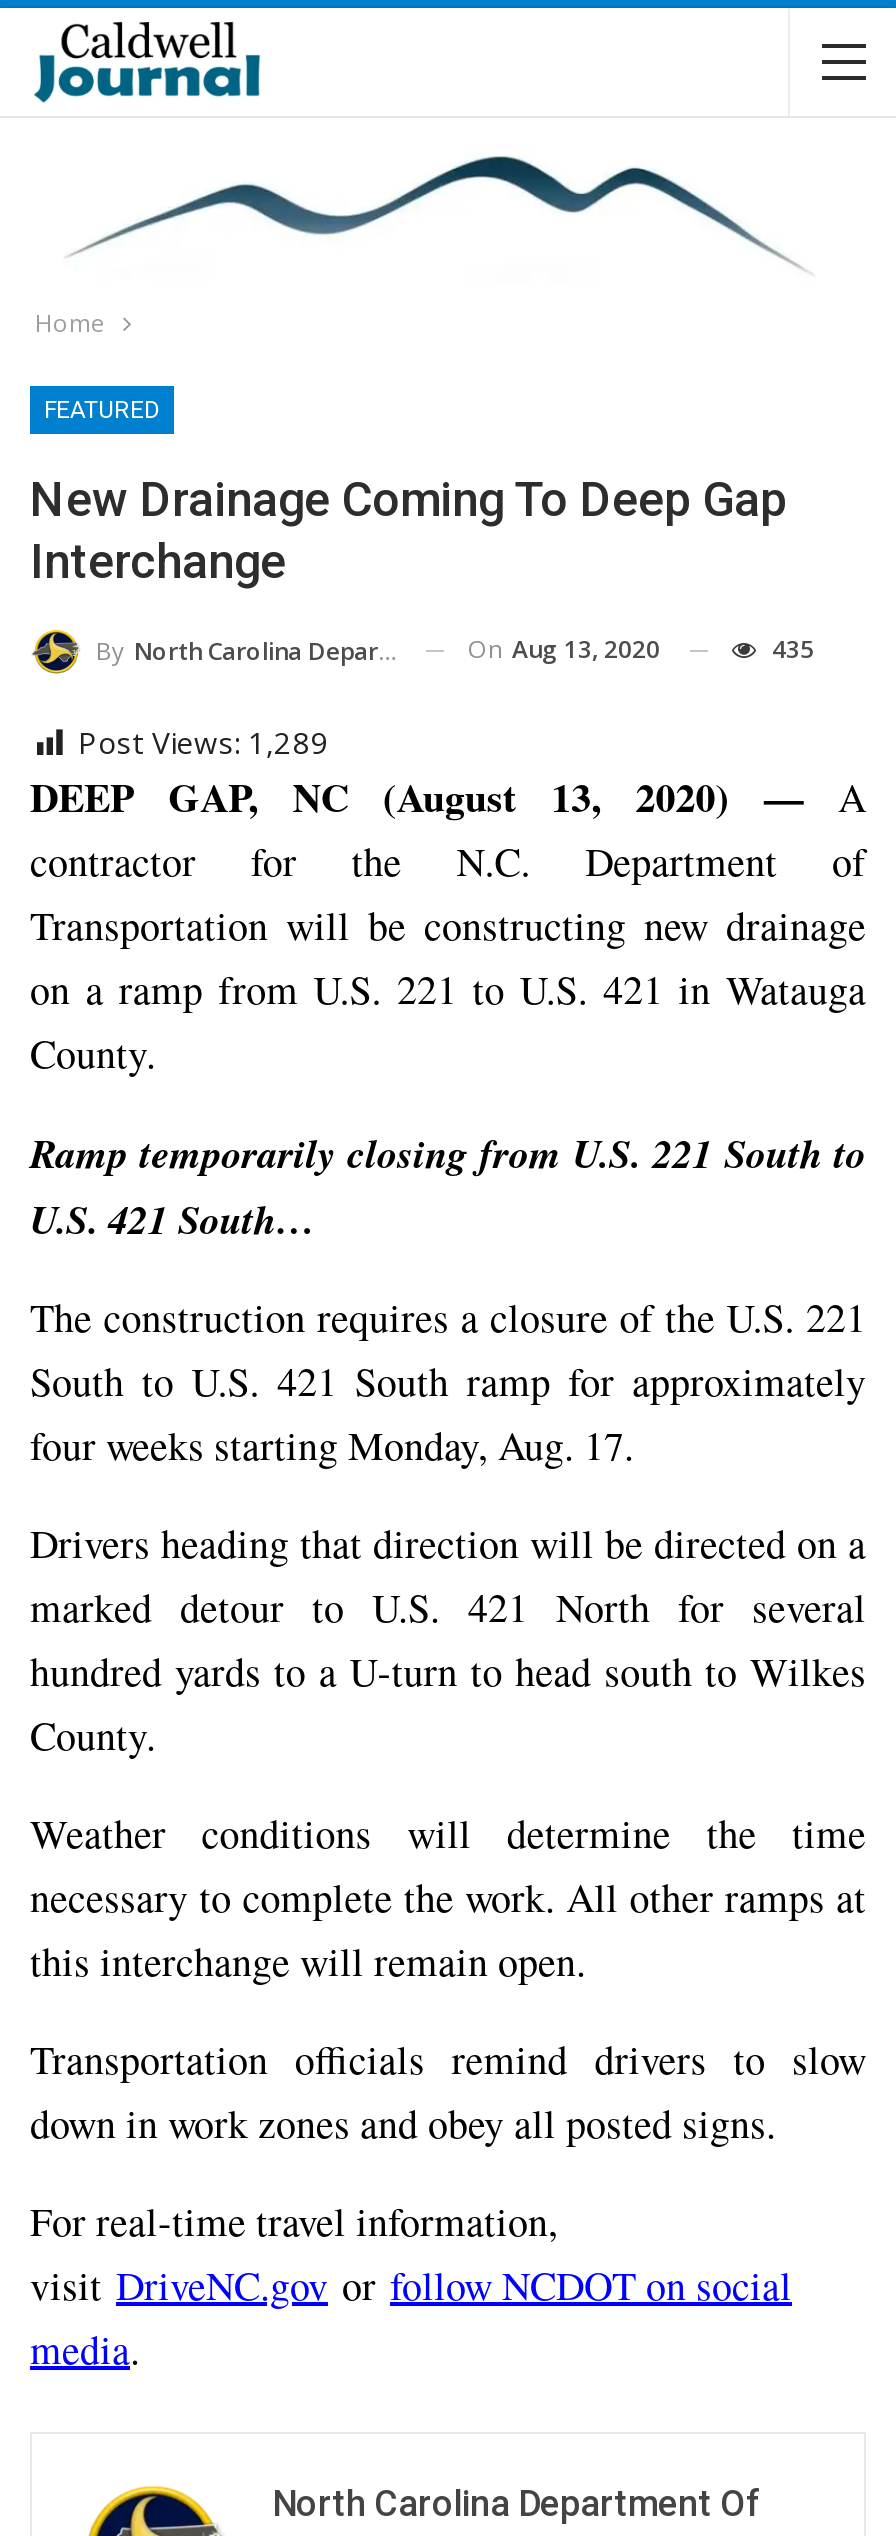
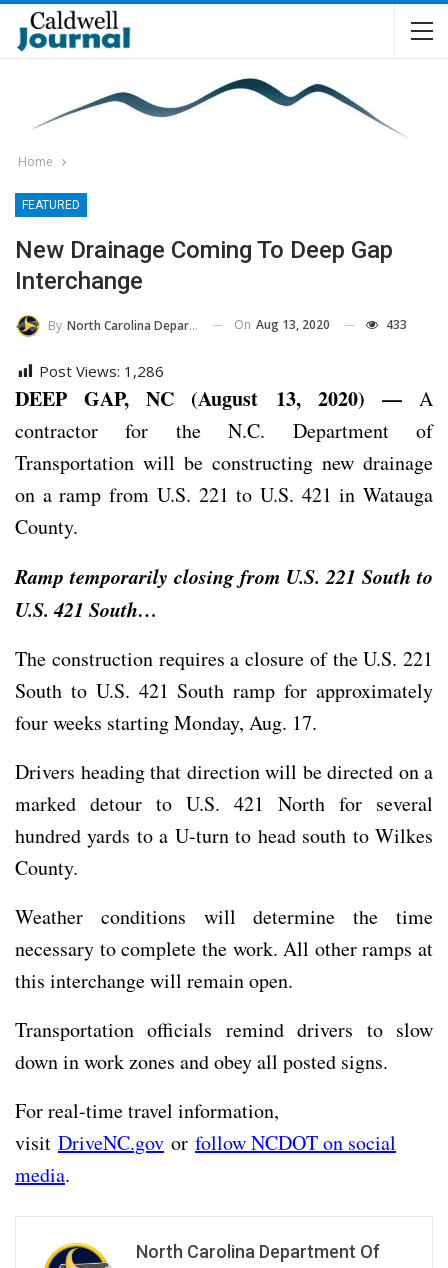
- 435
+ 433

- Post Views: 1,289
+ Post Views: 1,286
